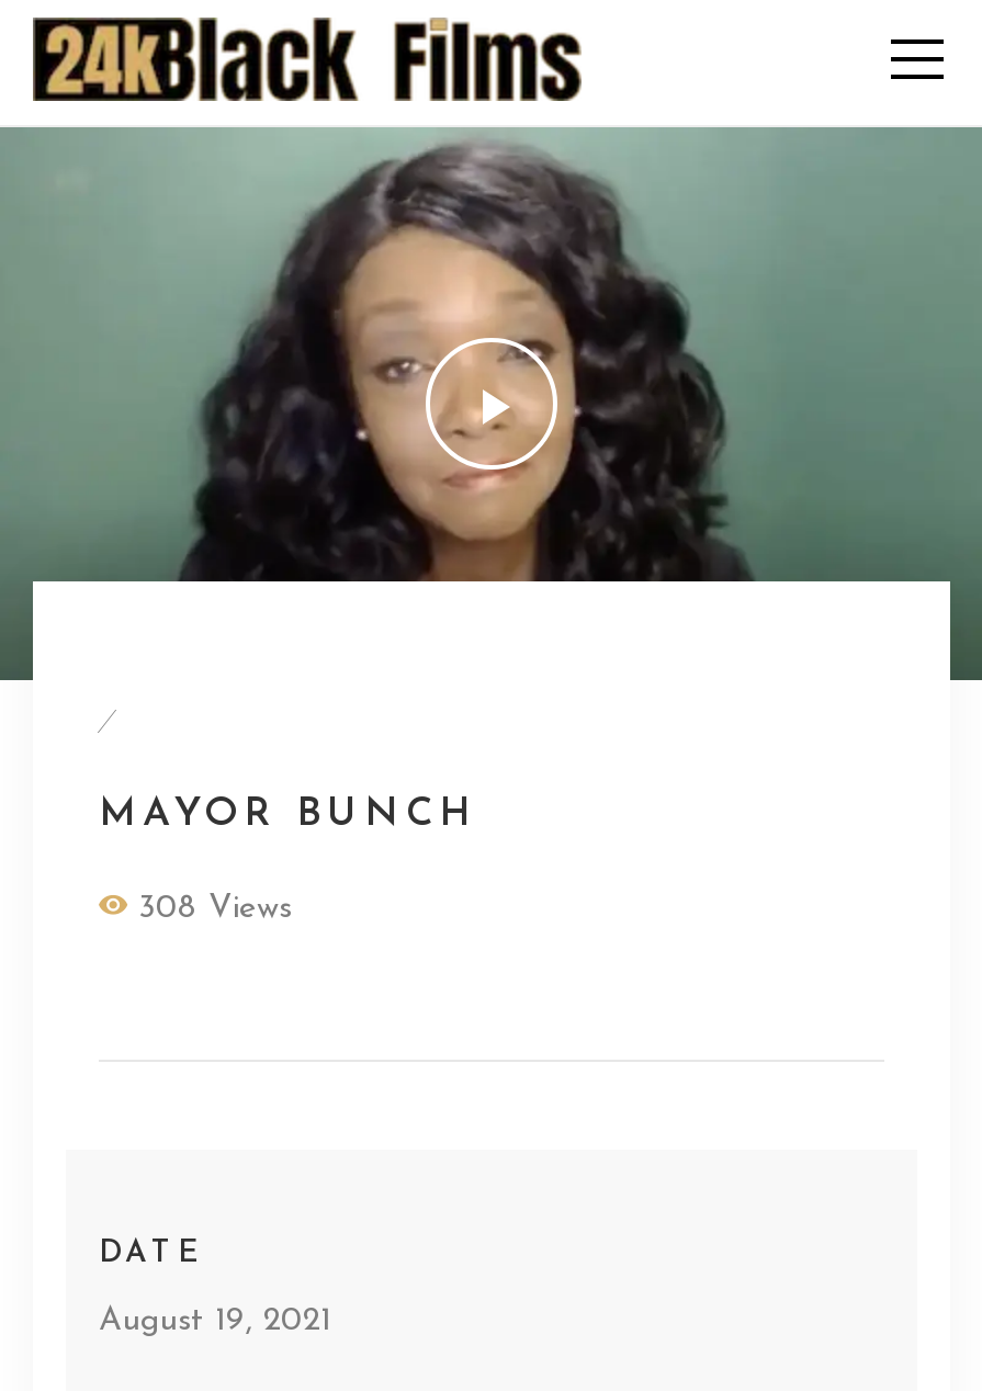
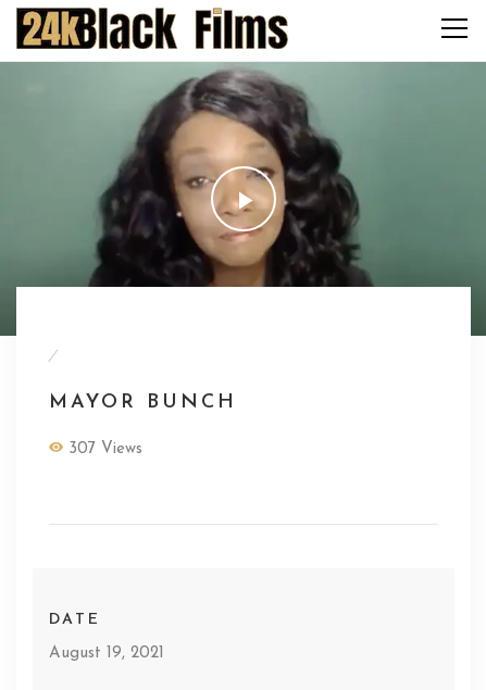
- 308 Views
+ 307 Views
